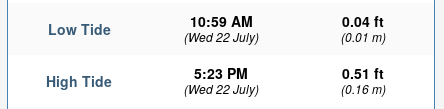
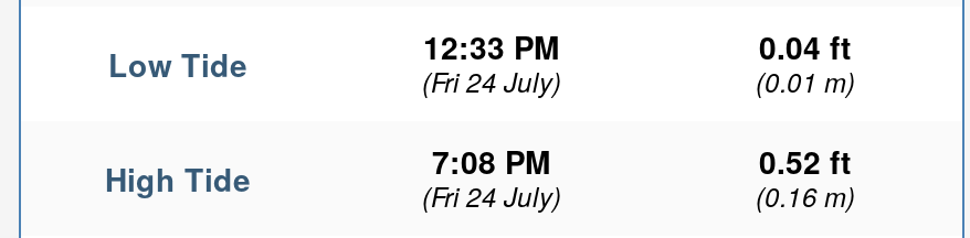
- 10:59 AM
- (Wed 22 July)
+ 12:33 PM
+ (Fri 24 July)

- 5:23 PM
+ 7:08 PM

- 0.51 ft
+ 0.52 ft

- (Wed 22 July)
+ (Fri 24 July)
